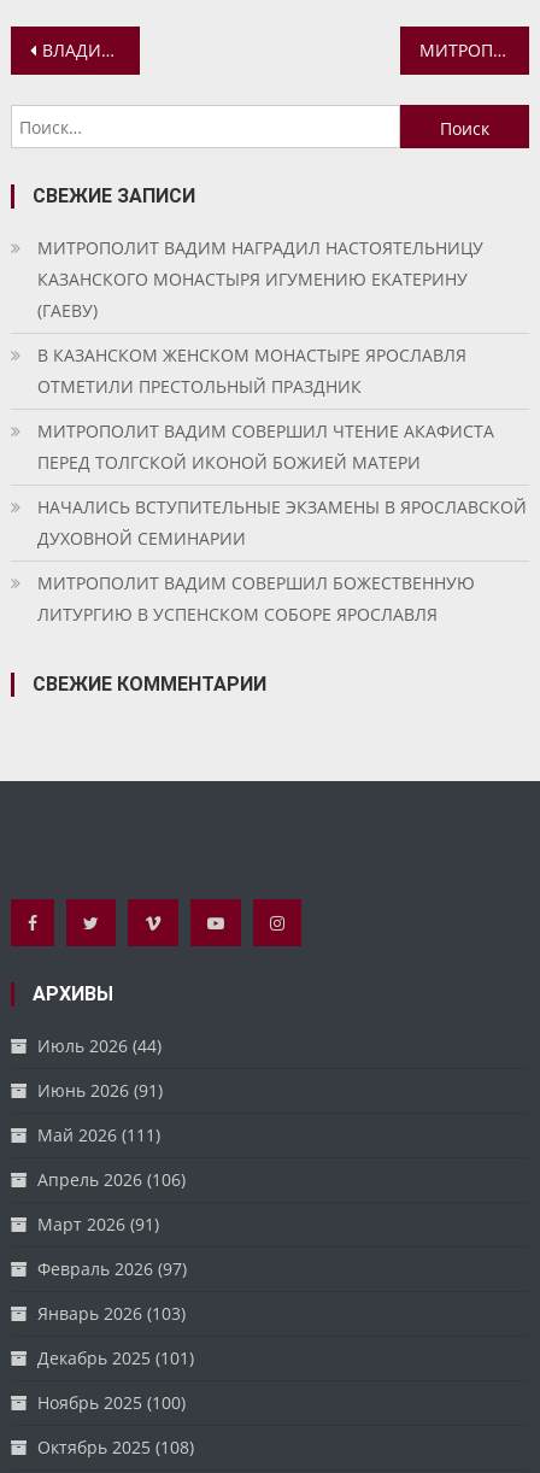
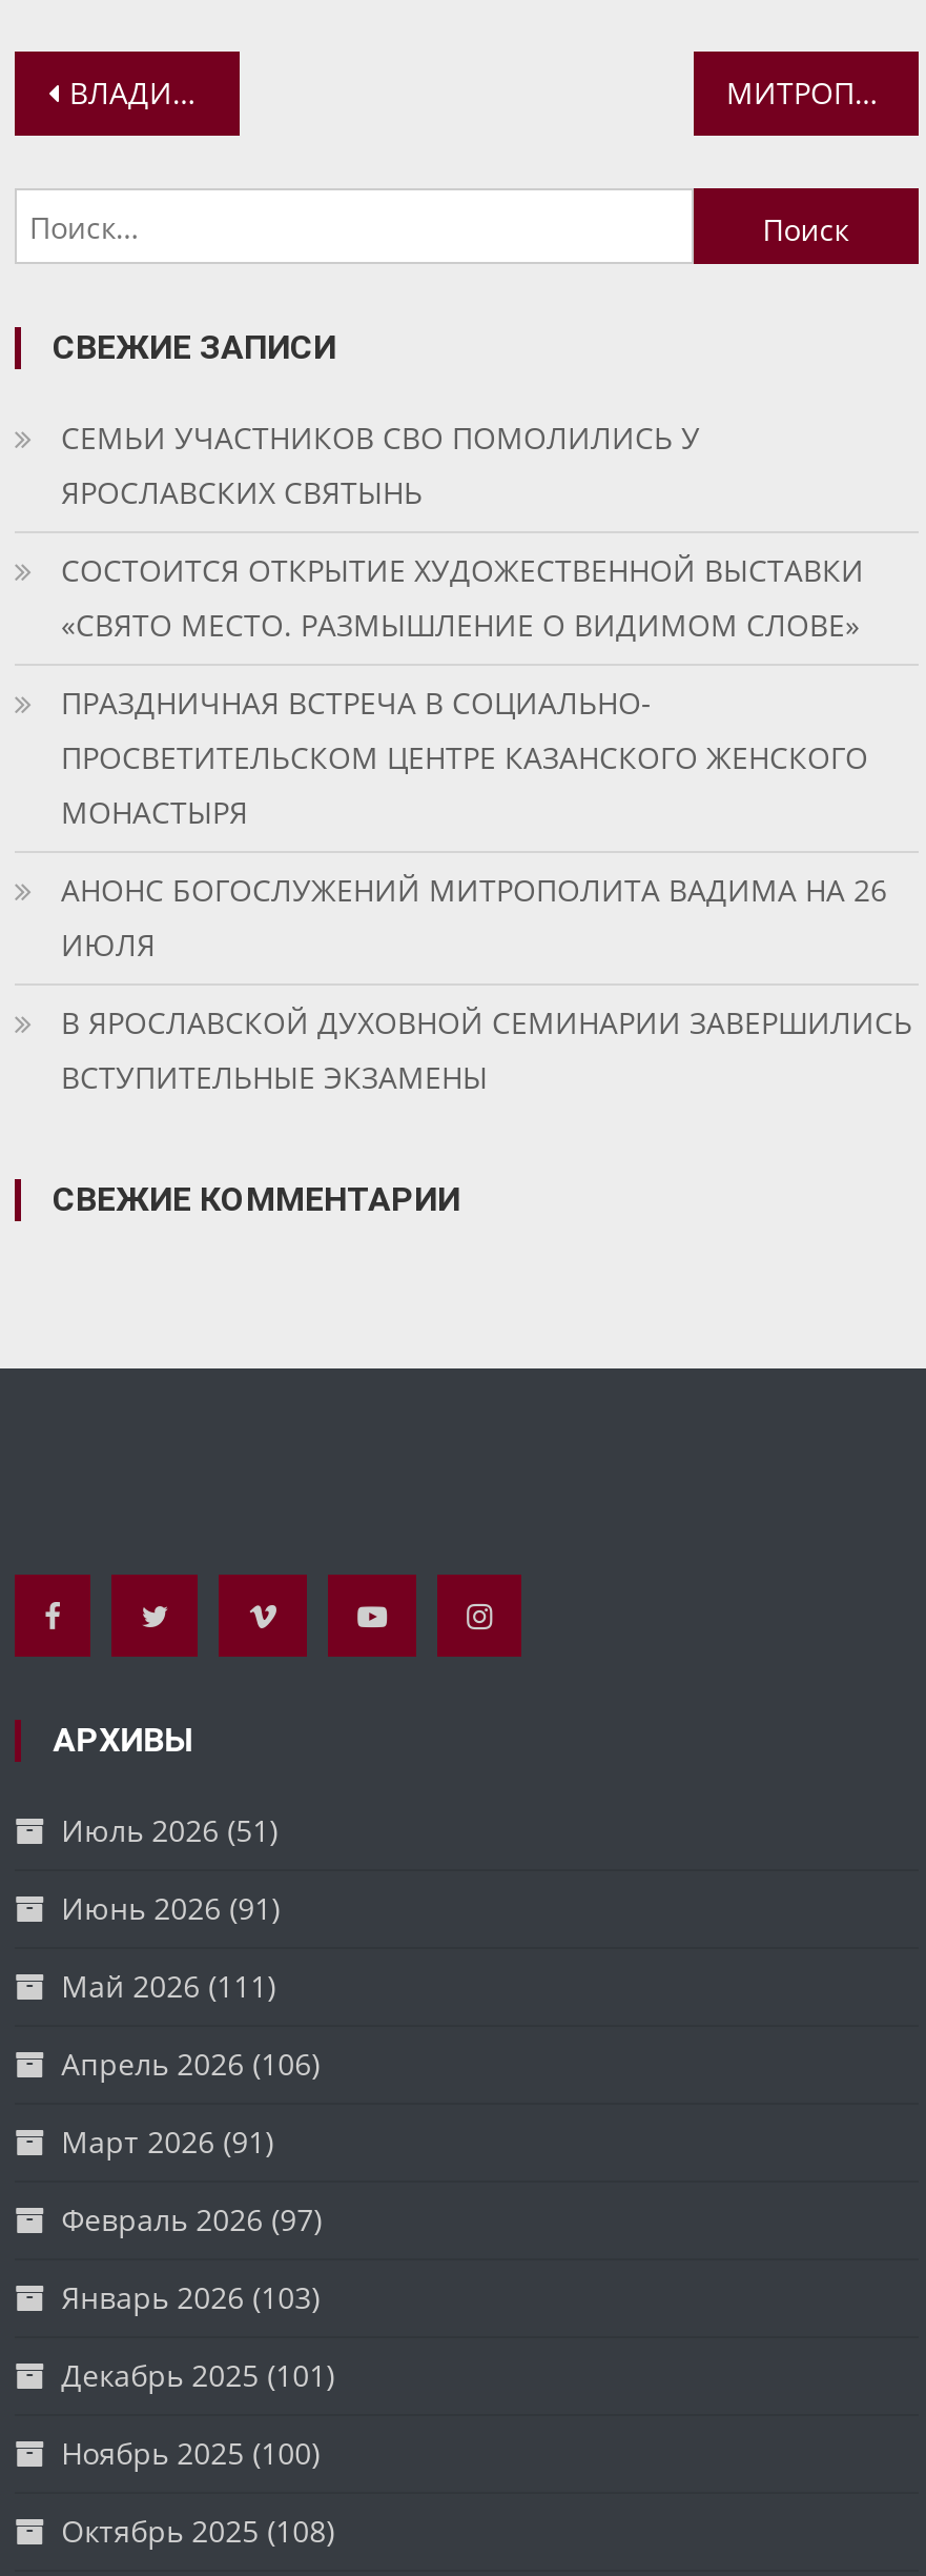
- МИТРОПОЛИТ ВАДИМ НАГРАДИЛ НАСТОЯТЕЛЬНИЦУ
- КАЗАНСКОГО МОНАСТЫРЯ ИГУМЕНИЮ ЕКАТЕРИНУ
- (ГАЕВУ)
+ СЕМЬИ УЧАСТНИКОВ СВО ПОМОЛИЛИСЬ У
+ ЯРОСЛАВСКИХ СВЯТЫНЬ

- В КАЗАНСКОМ ЖЕНСКОМ МОНАСТЫРЕ ЯРОСЛАВЛЯ
- ОТМЕТИЛИ ПРЕСТОЛЬНЫЙ ПРАЗДНИК
+ СОСТОИТСЯ ОТКРЫТИЕ ХУДОЖЕСТВЕННОЙ ВЫСТАВКИ
+ «СВЯТО МЕСТО. РАЗМЫШЛЕНИЕ О ВИДИМОМ СЛОВЕ»

- МИТРОПОЛИТ ВАДИМ СОВЕРШИЛ ЧТЕНИЕ АКАФИСТА
- ПЕРЕД ТОЛГСКОЙ ИКОНОЙ БОЖИЕЙ МАТЕРИ
+ ПРАЗДНИЧНАЯ ВСТРЕЧА В СОЦИАЛЬНО-
+ ПРОСВЕТИТЕЛЬСКОМ ЦЕНТРЕ КАЗАНСКОГО ЖЕНСКОГО
+ МОНАСТЫРЯ

- НАЧАЛИСЬ ВСТУПИТЕЛЬНЫЕ ЭКЗАМЕНЫ В ЯРОСЛАВСКОЙ
- ДУХОВНОЙ СЕМИНАРИИ
+ АНОНС БОГОСЛУЖЕНИЙ МИТРОПОЛИТА ВАДИМА НА 26
+ ИЮЛЯ

- МИТРОПОЛИТ ВАДИМ СОВЕРШИЛ БОЖЕСТВЕННУЮ
- ЛИТУРГИЮ В УСПЕНСКОМ СОБОРЕ ЯРОСЛАВЛЯ
+ В ЯРОСЛАВСКОЙ ДУХОВНОЙ СЕМИНАРИИ ЗАВЕРШИЛИСЬ
+ ВСТУПИТЕЛЬНЫЕ ЭКЗАМЕНЫ

- Июль 2026 (44)
+ Июль 2026 (51)
